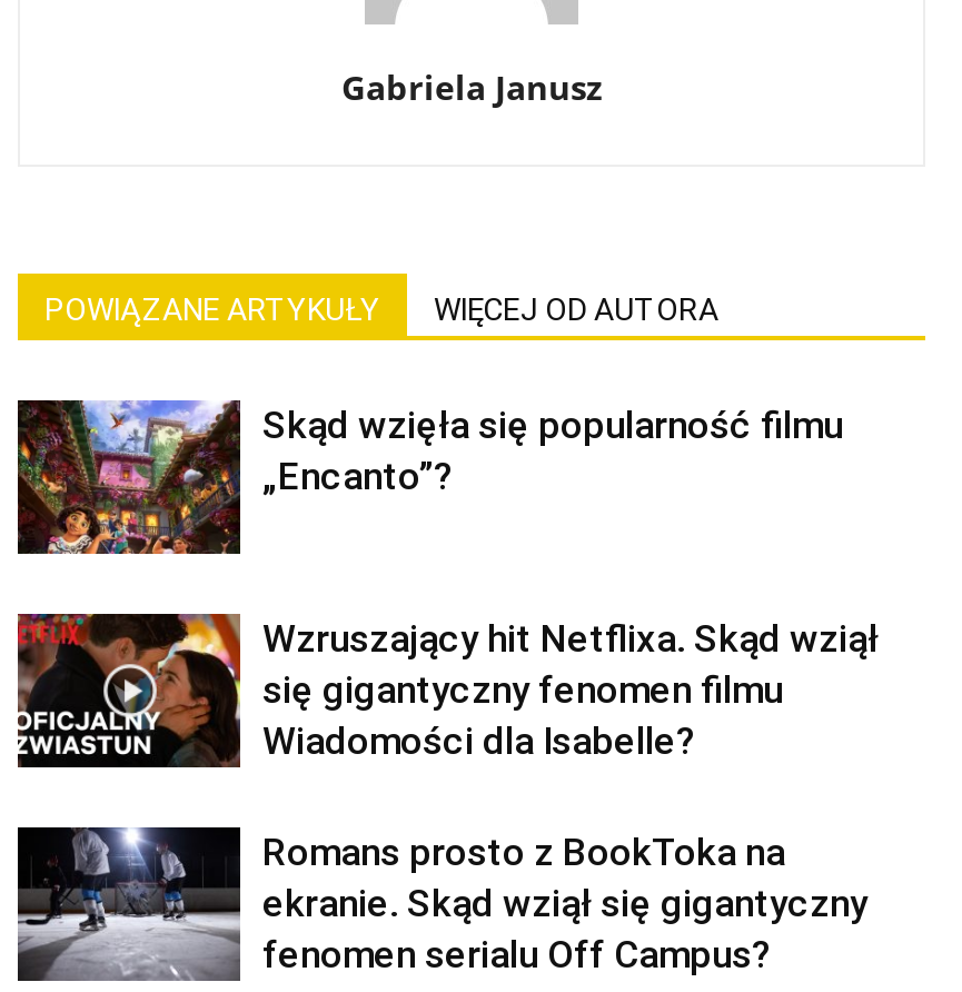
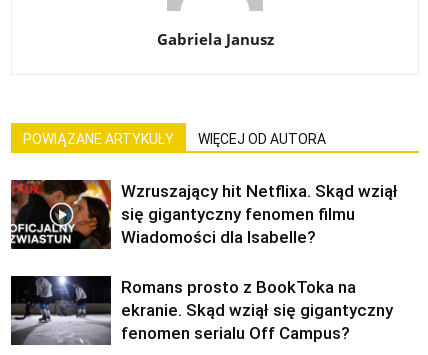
- [image]
- Skąd wzięła się popularność filmu
- „Encanto”?
